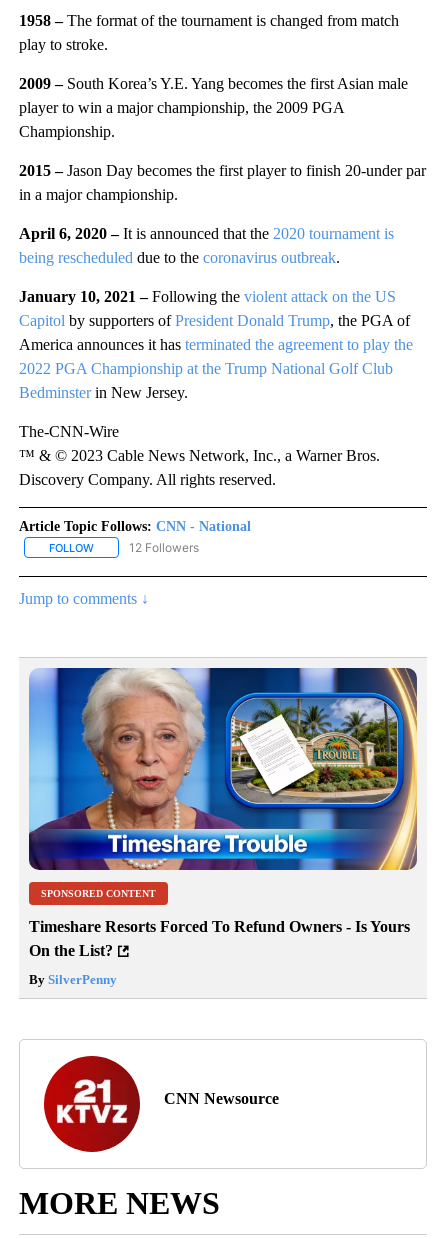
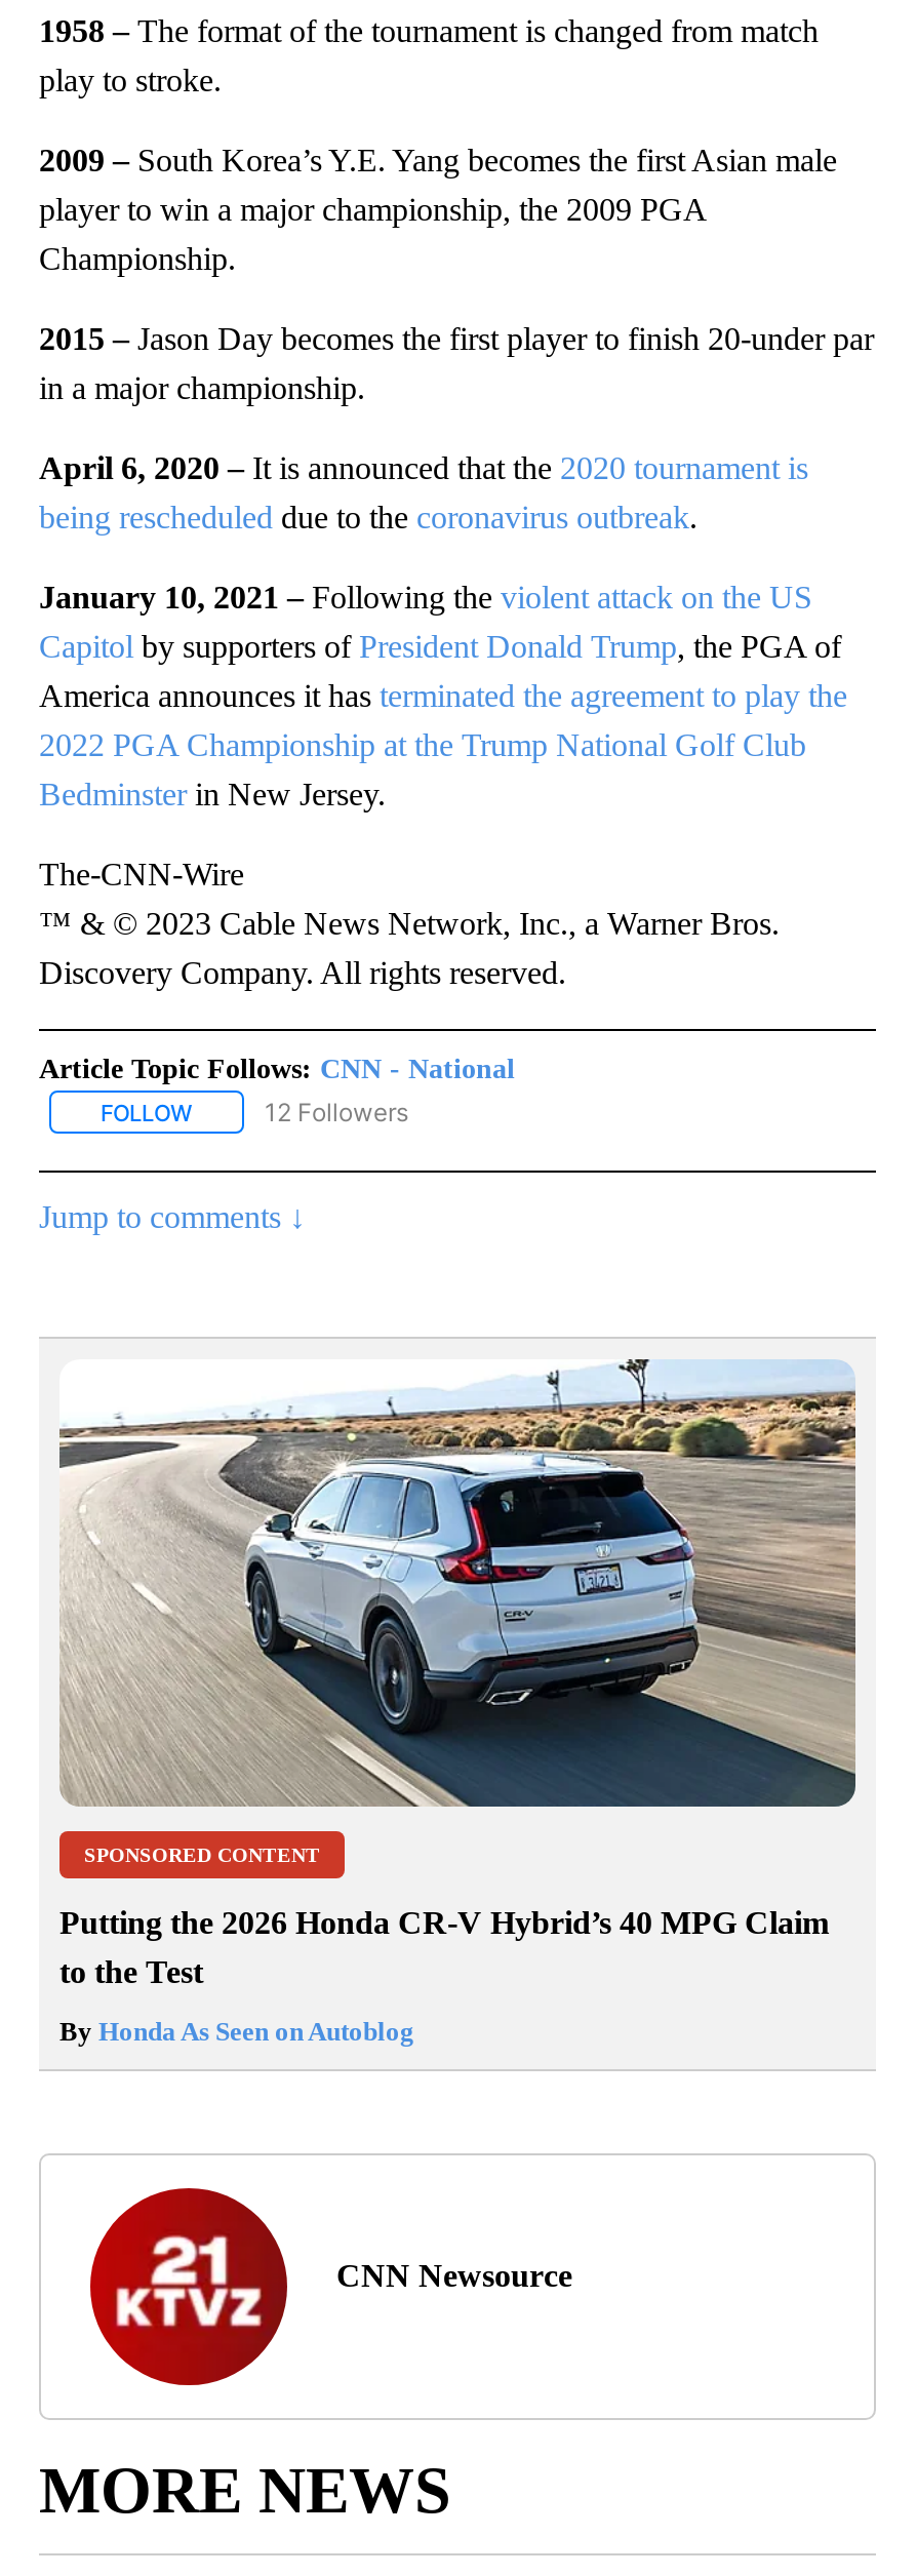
- [image]
+ [image]

- Timeshare Resorts Forced To Refund Owners - Is Yours
- On the List?
+ Putting the 2026 Honda CR-V Hybrid’s 40 MPG Claim
+ to the Test

- By SilverPenny
+ By Honda As Seen on Autoblog
